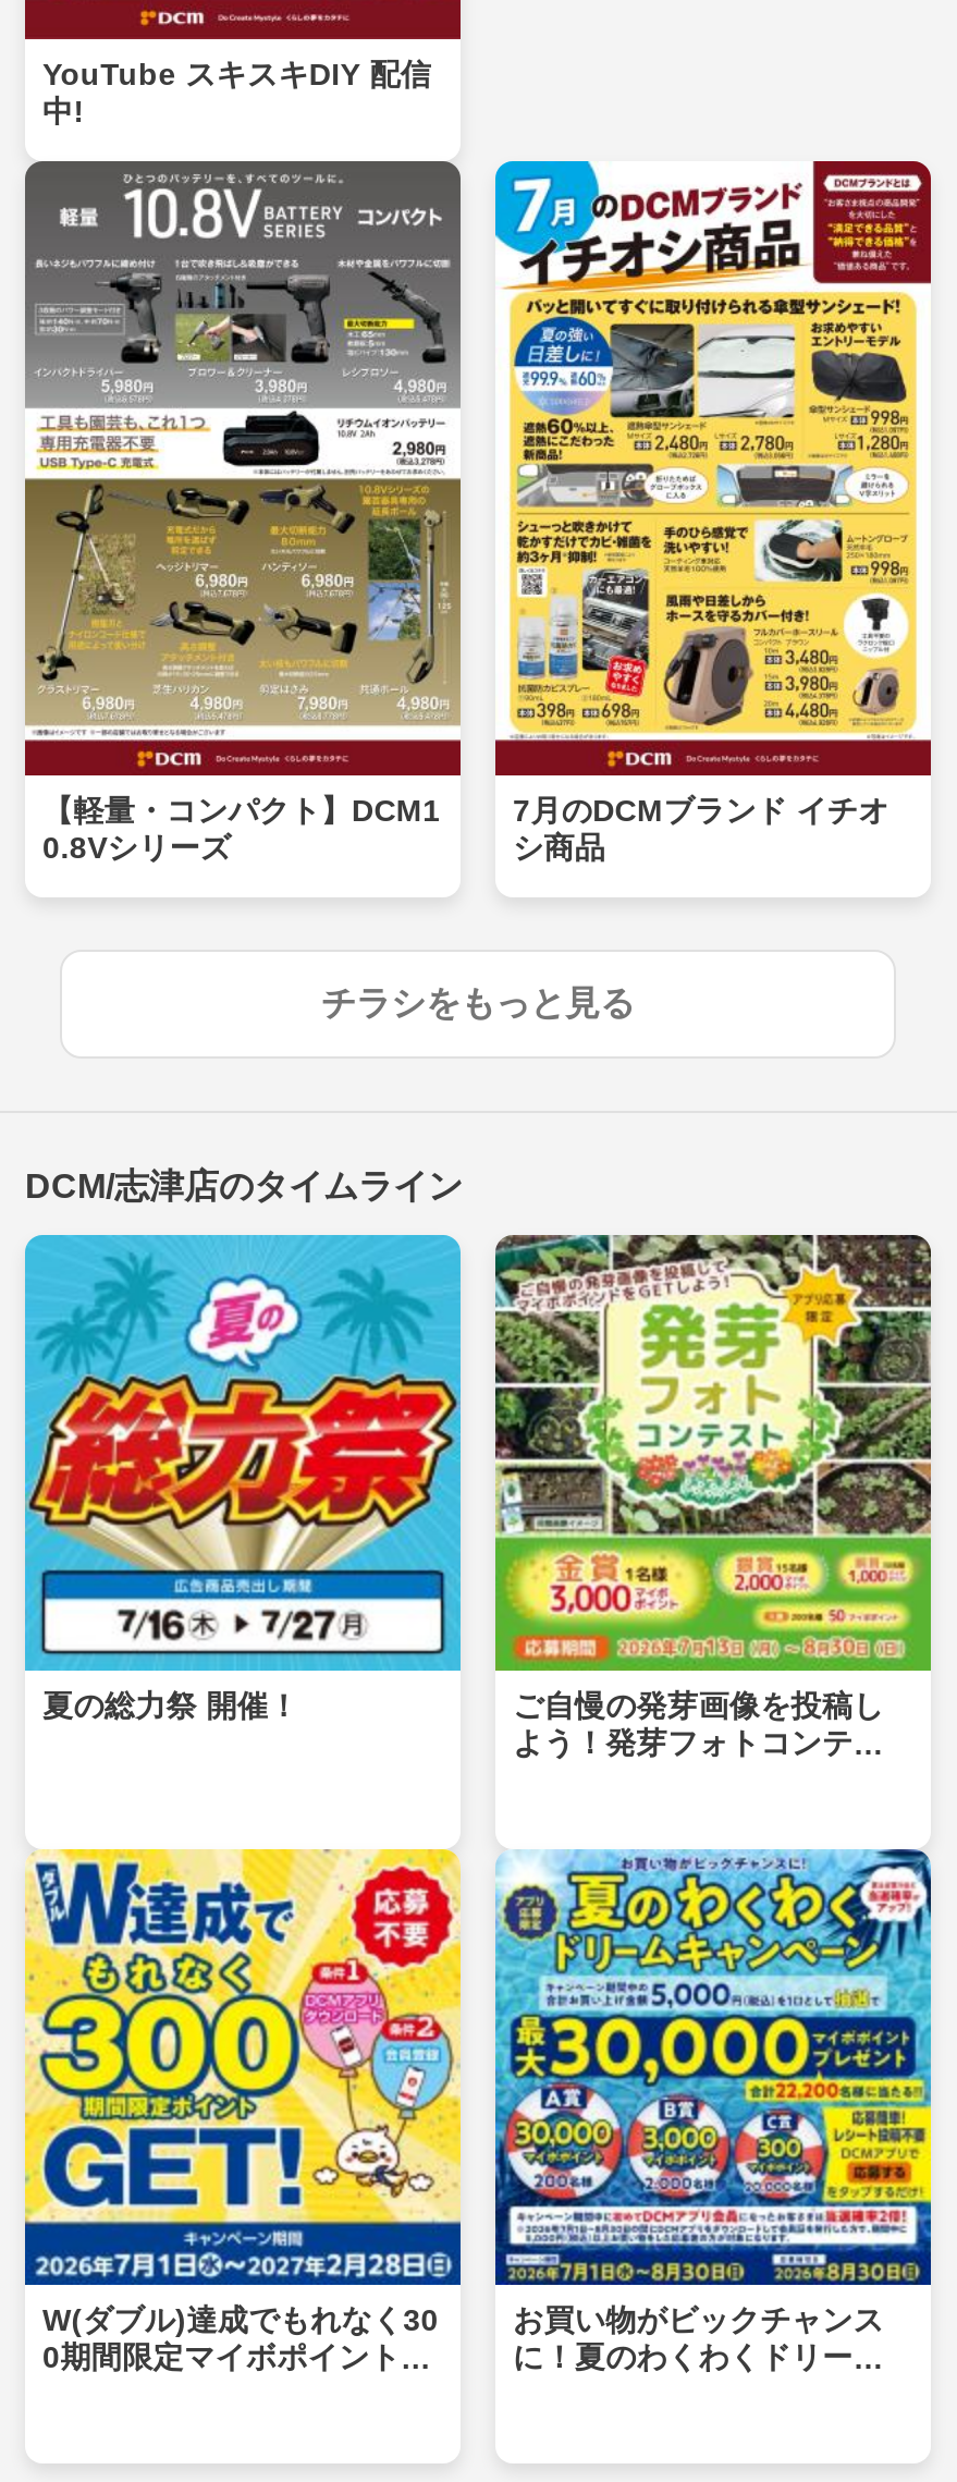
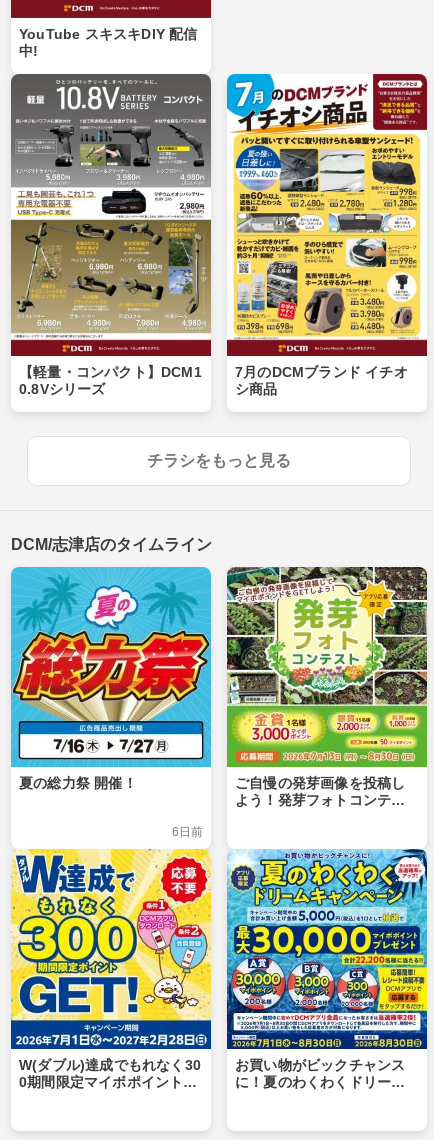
+ 6日前
